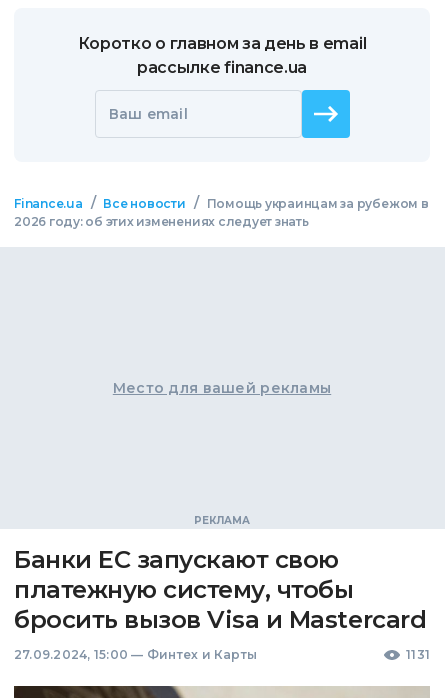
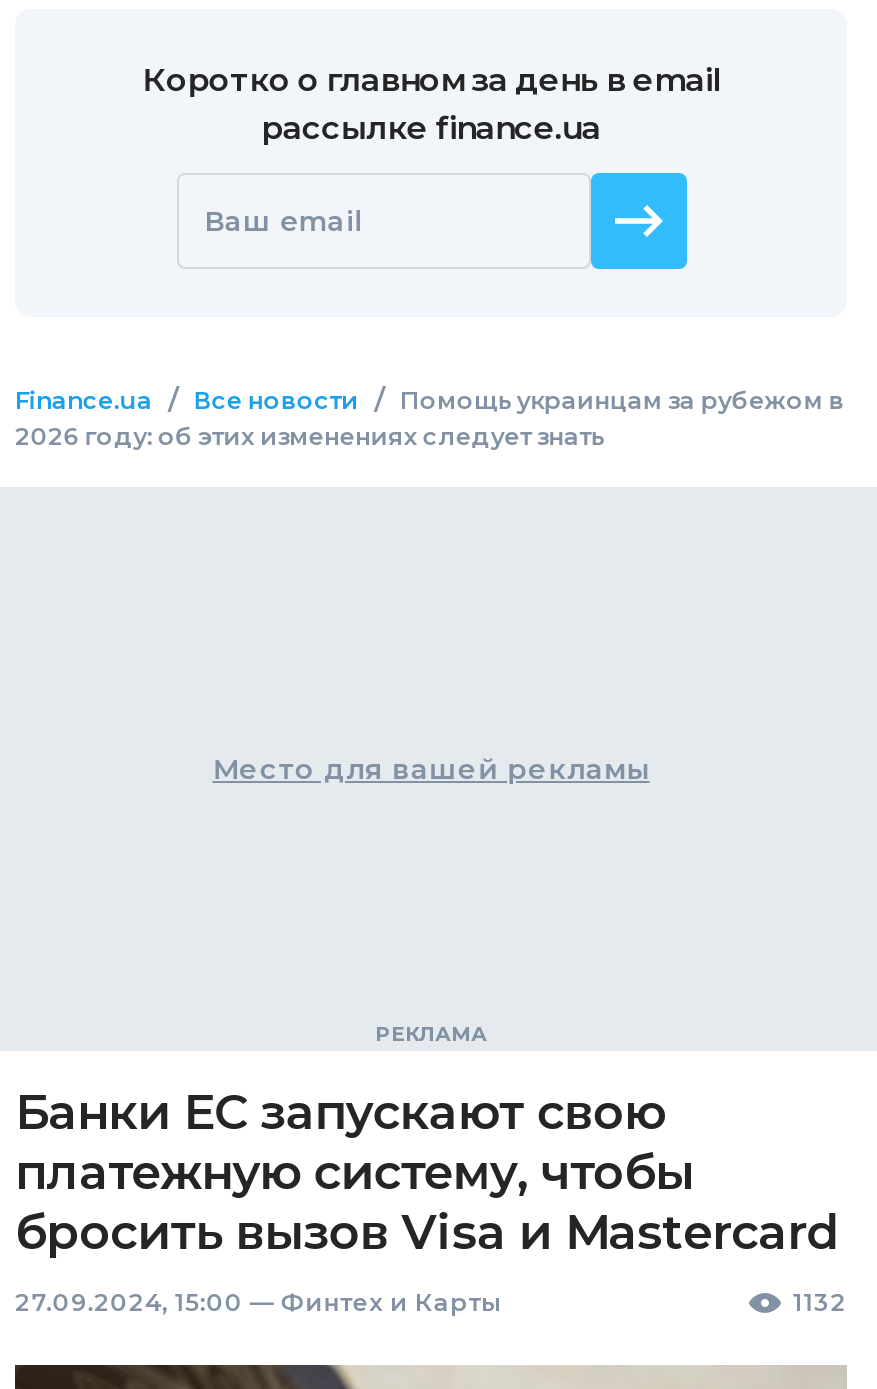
- 1131
+ 1132
